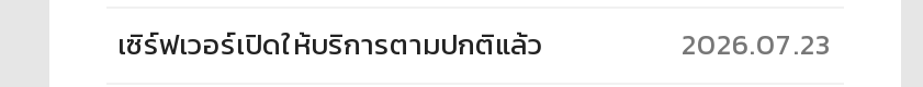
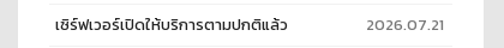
- 2026.07.23
+ 2026.07.21
